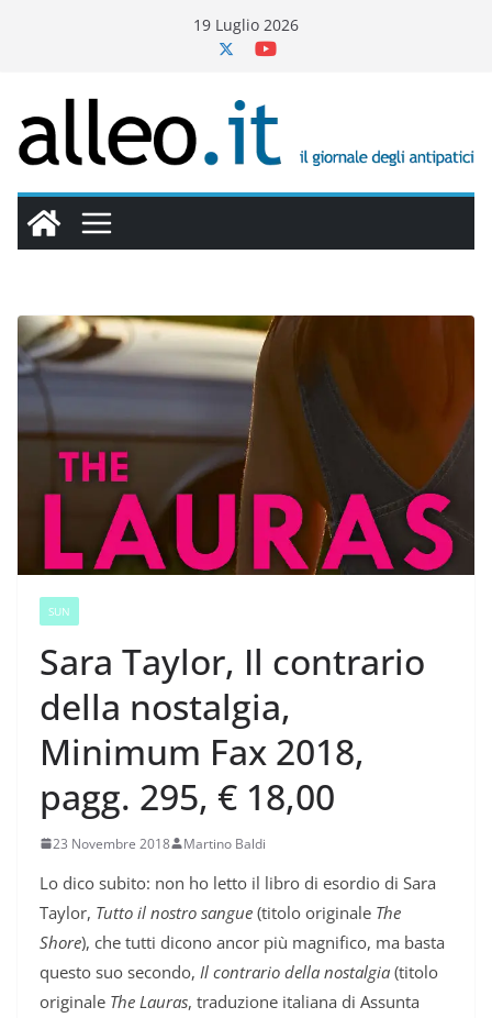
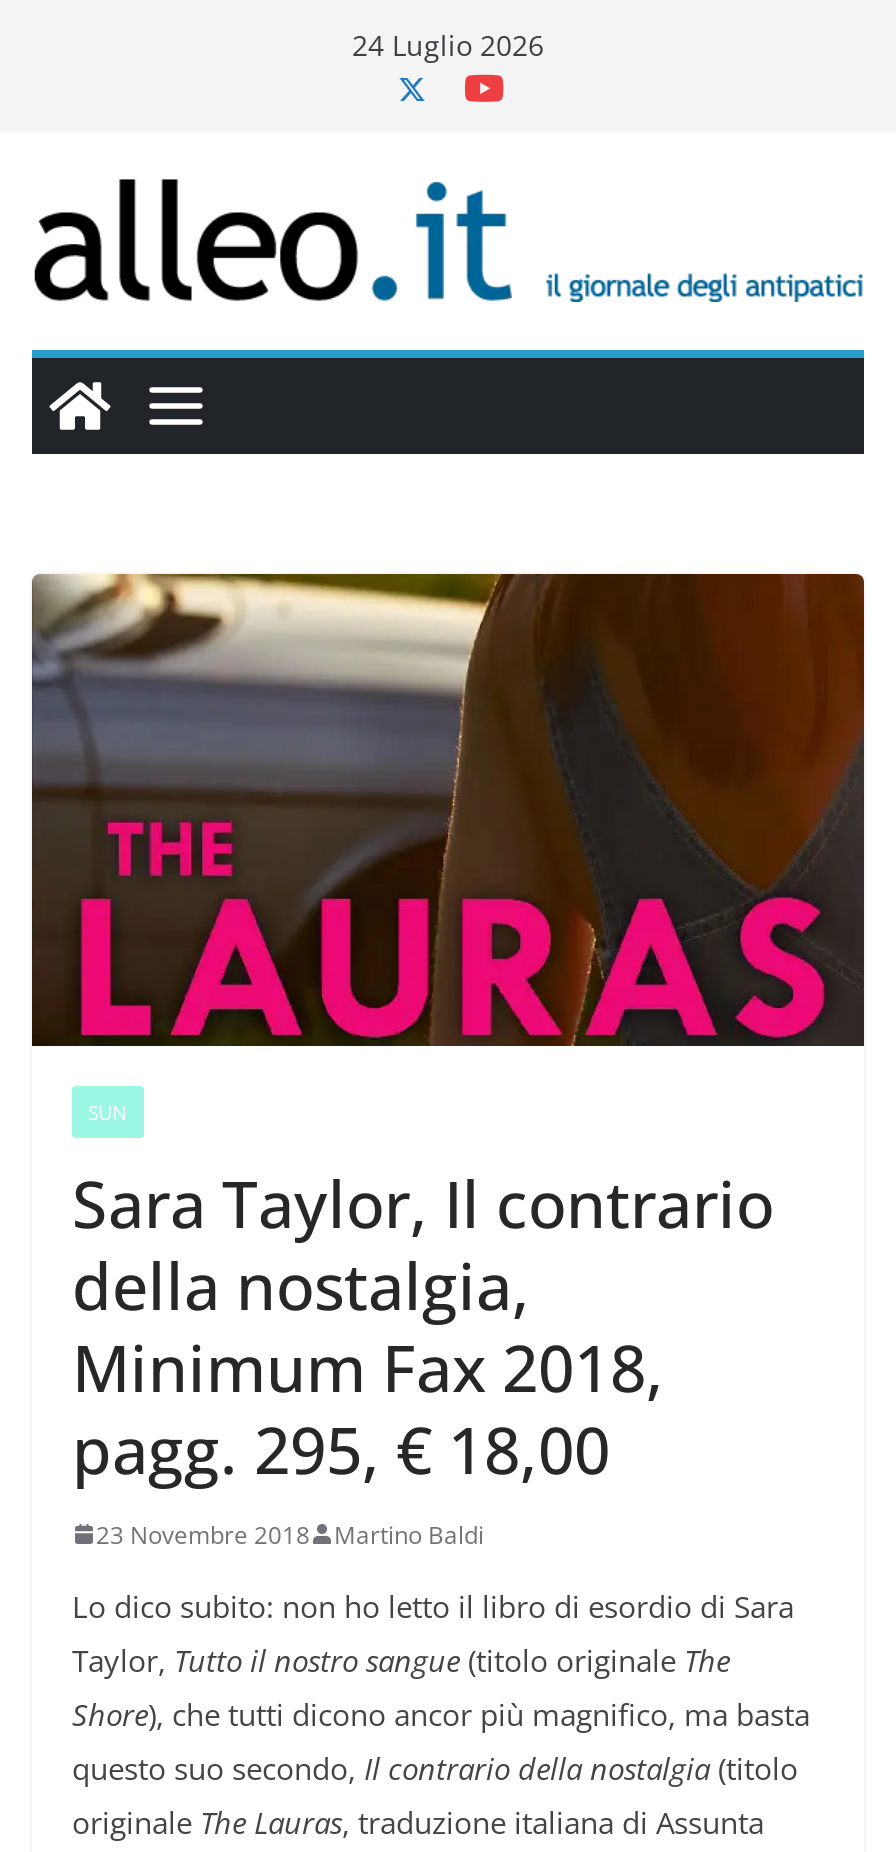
- 19 Luglio 2026
+ 24 Luglio 2026
